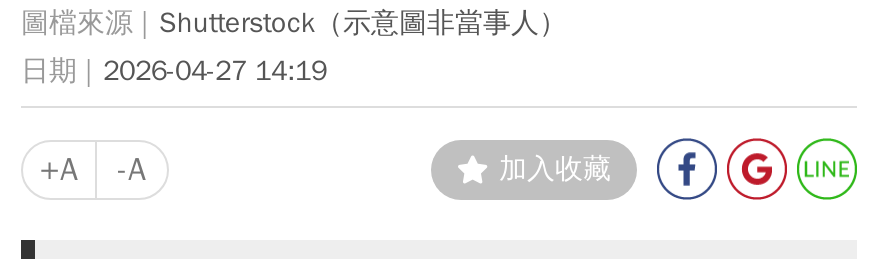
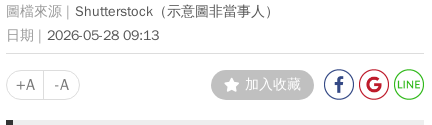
- 2026-04-27 14:19
+ 2026-05-28 09:13
